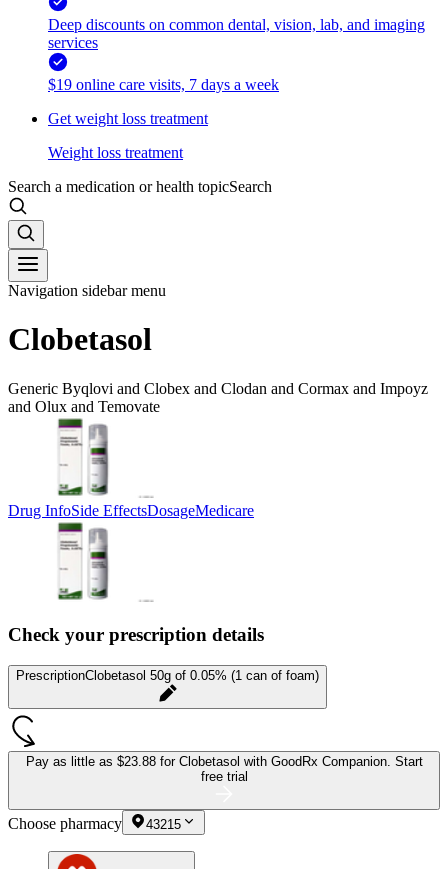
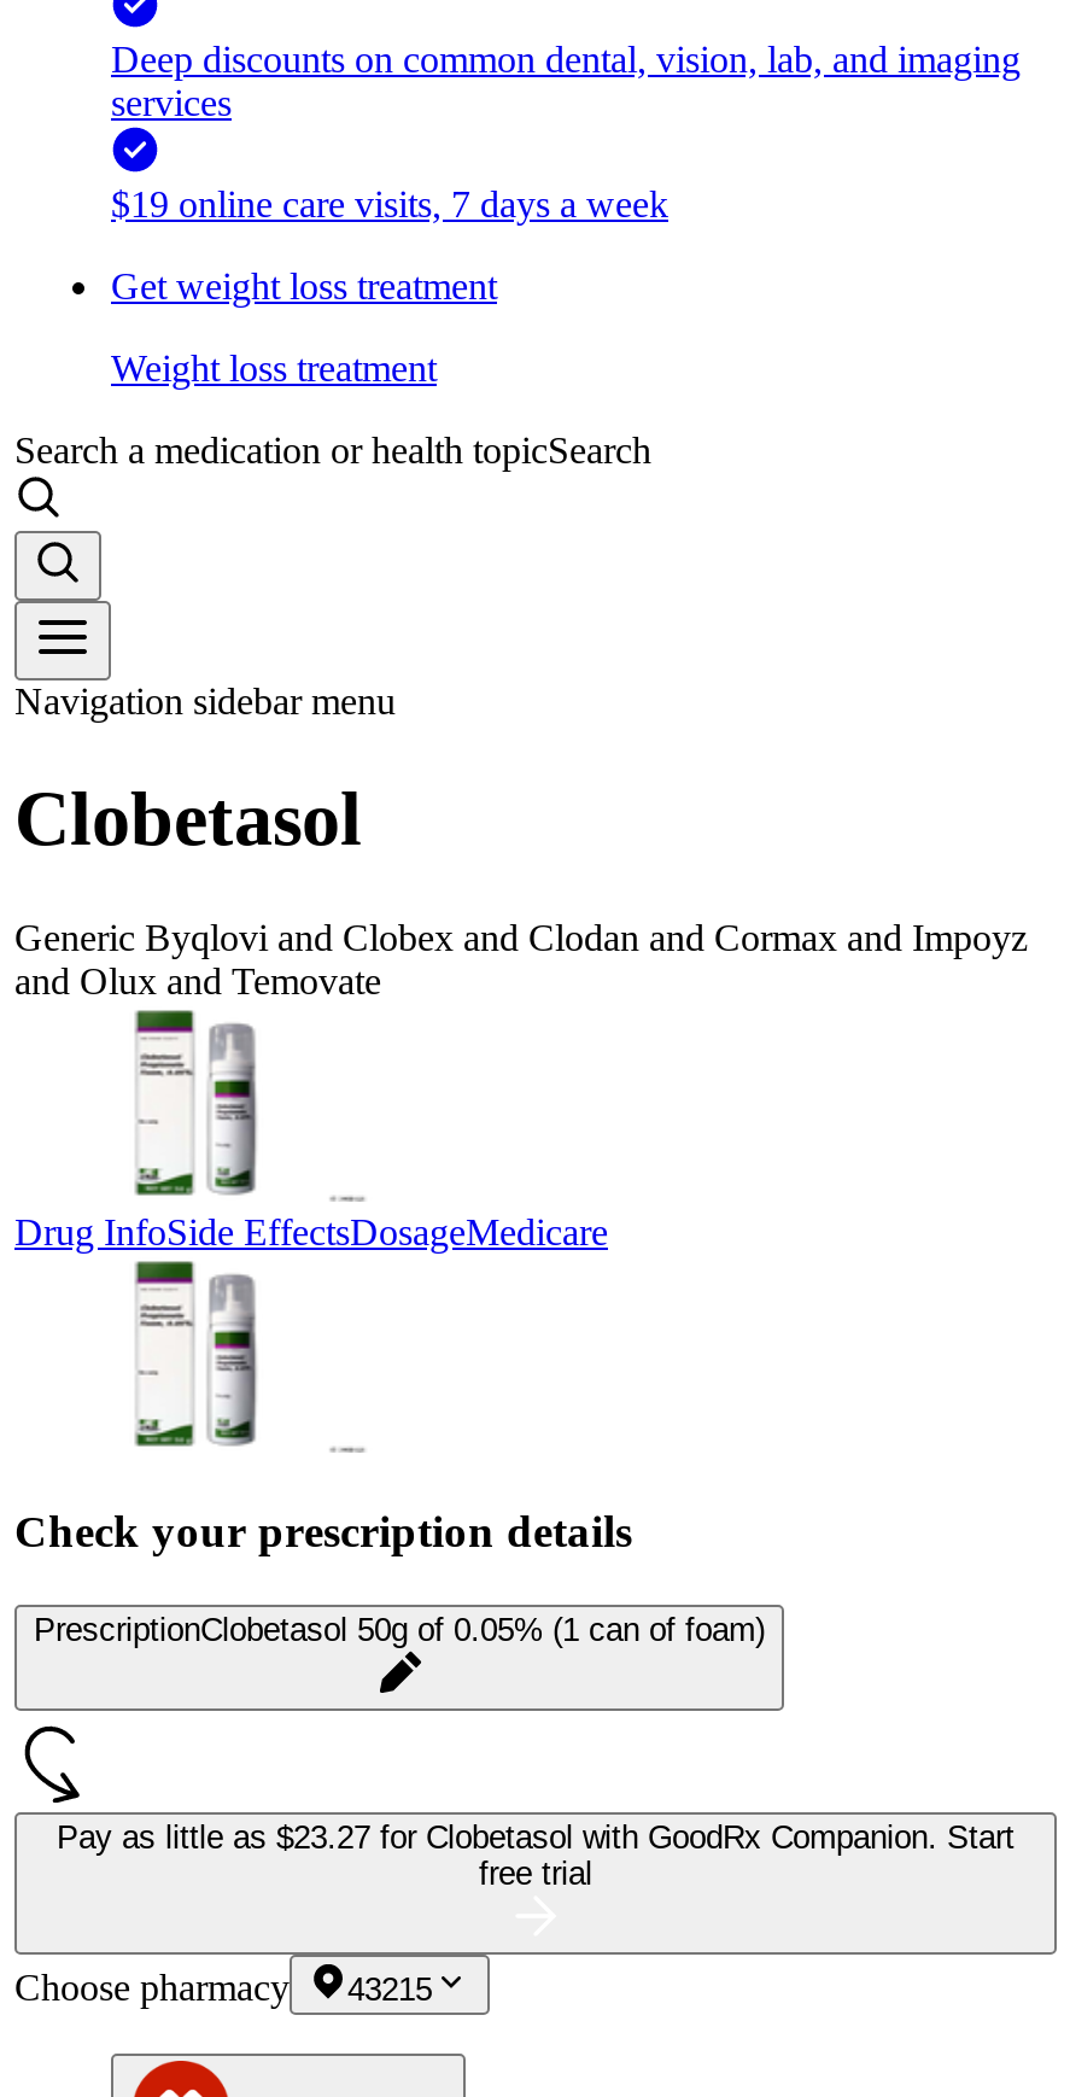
- Pay as little as $23.88 for Clobetasol with GoodRx Companion. Start
+ Pay as little as $23.27 for Clobetasol with GoodRx Companion. Start
